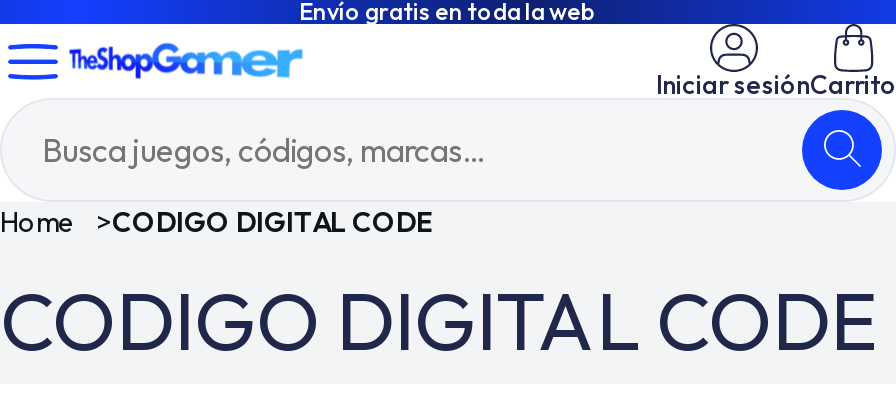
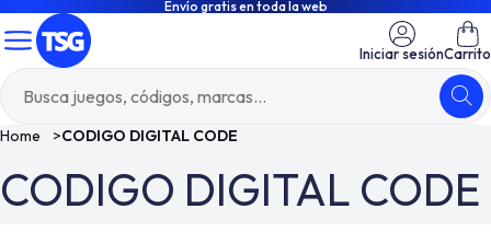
- [image]
+ [image]
